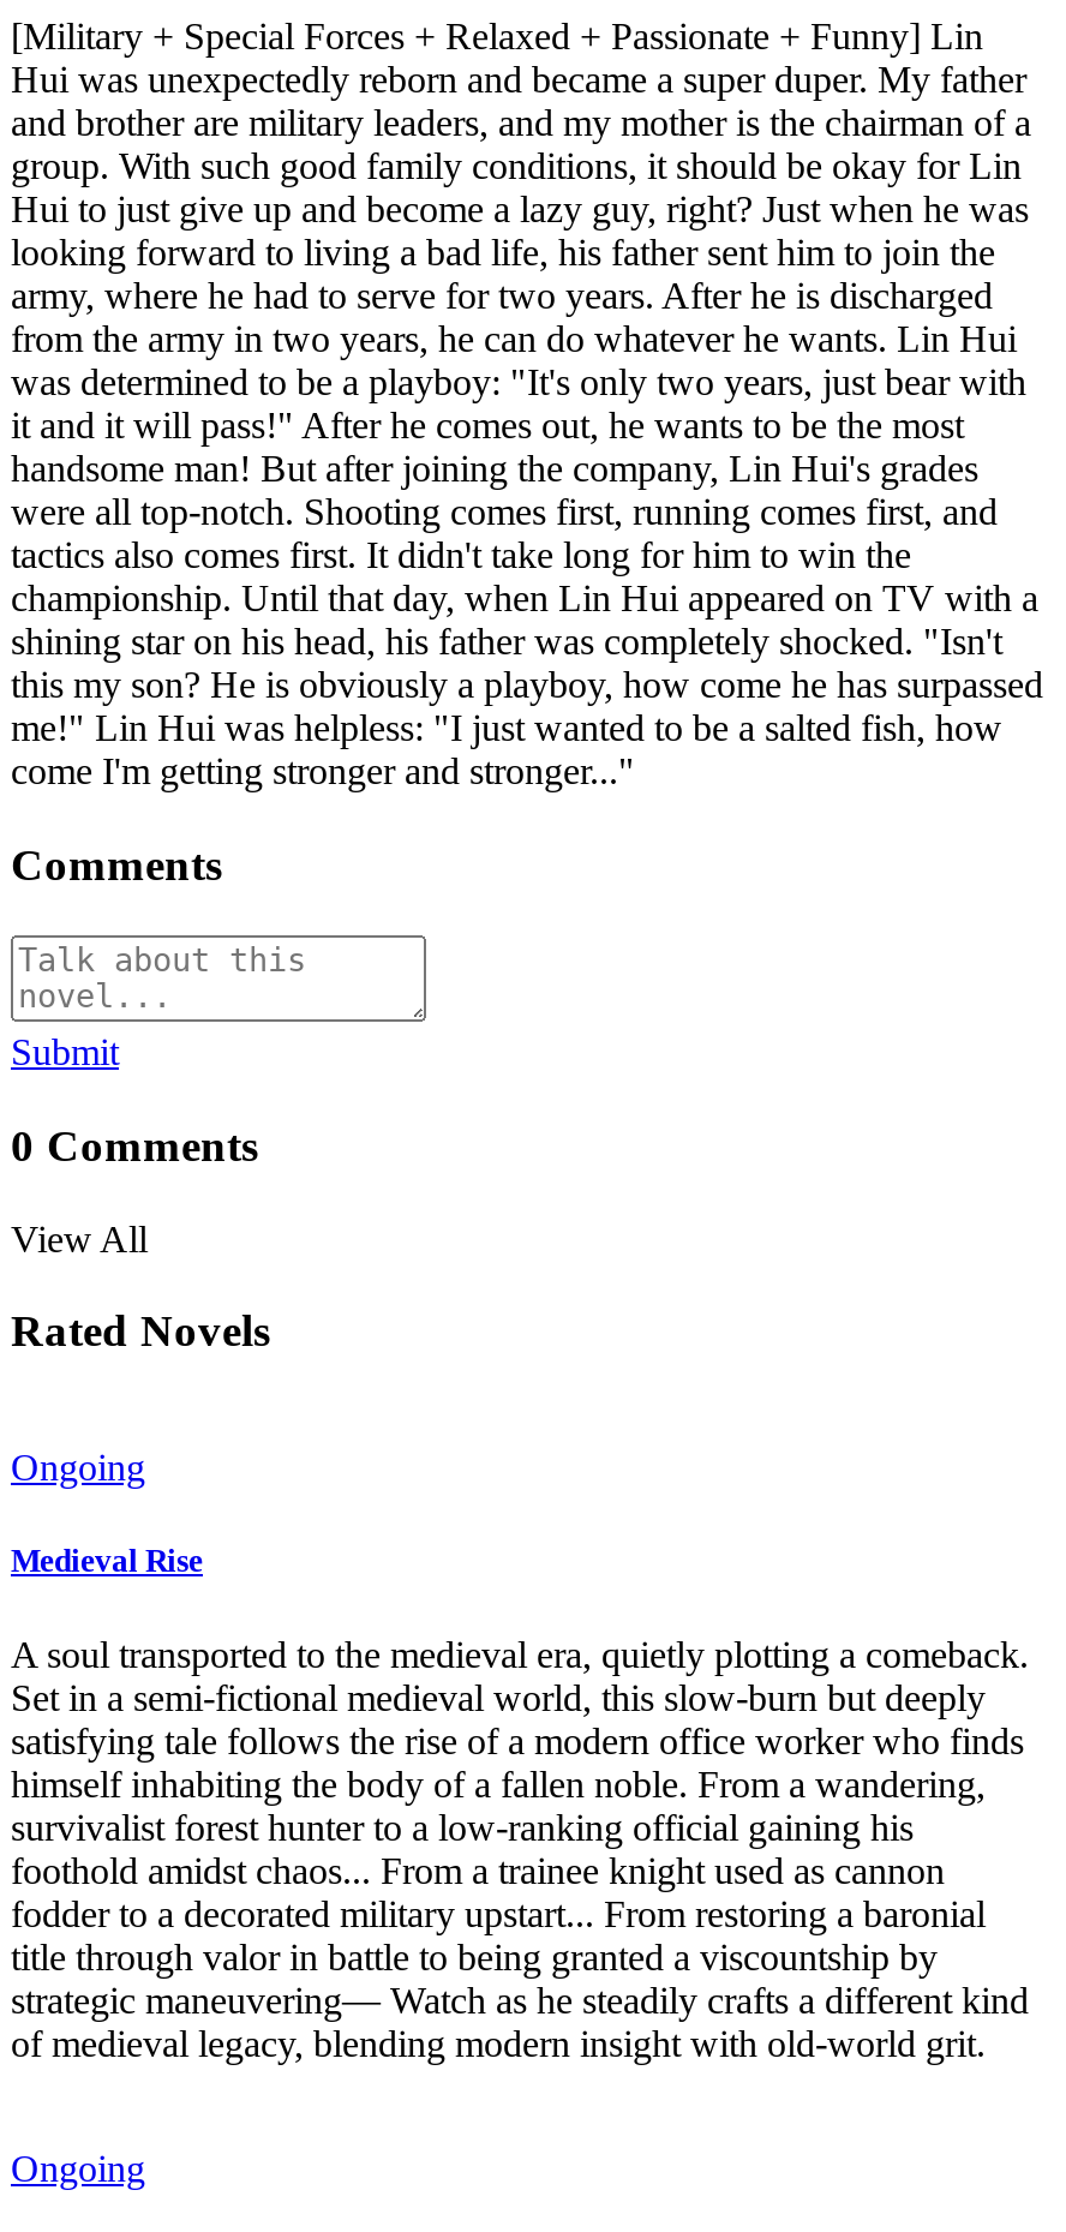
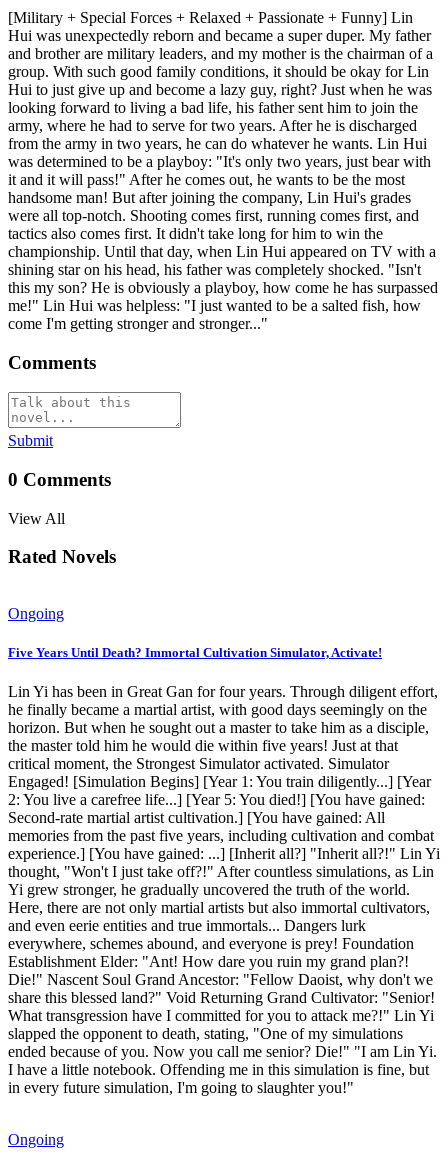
- Medieval Rise
+ Five Years Until Death? Immortal Cultivation Simulator, Activate!

- A soul transported to the medieval era, quietly plotting a comeback.
- Set in a semi-fictional medieval world, this slow-burn but deeply
- satisfying tale follows the rise of a modern office worker who finds
- himself inhabiting the body of a fallen noble. From a wandering,
- survivalist forest hunter to a low-ranking official gaining his
- foothold amidst chaos... From a trainee knight used as cannon
- fodder to a decorated military upstart... From restoring a baronial
- title through valor in battle to being granted a viscountship by
- strategic maneuvering— Watch as he steadily crafts a different kind
- of medieval legacy, blending modern insight with old-world grit.
+ Lin Yi has been in Great Gan for four years. Through diligent effort,
+ he finally became a martial artist, with good days seemingly on the
+ horizon. But when he sought out a master to take him as a disciple,
+ the master told him he would die within five years! Just at that
+ critical moment, the Strongest Simulator activated. Simulator
+ Engaged! [Simulation Begins] [Year 1: You train diligently...] [Year
+ 2: You live a carefree life...] [Year 5: You died!] [You have gained:
+ Second-rate martial artist cultivation.] [You have gained: All
+ memories from the past five years, including cultivation and combat
+ experience.] [You have gained: ...] [Inherit all?] "Inherit all?!" Lin Yi
+ thought, "Won't I just take off?!" After countless simulations, as Lin
+ Yi grew stronger, he gradually uncovered the truth of the world.
+ Here, there are not only martial artists but also immortal cultivators,
+ and even eerie entities and true immortals... Dangers lurk
+ everywhere, schemes abound, and everyone is prey! Foundation
+ Establishment Elder: "Ant! How dare you ruin my grand plan?!
+ Die!" Nascent Soul Grand Ancestor: "Fellow Daoist, why don't we
+ share this blessed land?" Void Returning Grand Cultivator: "Senior!
+ What transgression have I committed for you to attack me?!" Lin Yi
+ slapped the opponent to death, stating, "One of my simulations
+ ended because of you. Now you call me senior? Die!" "I am Lin Yi.
+ I have a little notebook. Offending me in this simulation is fine, but
+ in every future simulation, I'm going to slaughter you!"
